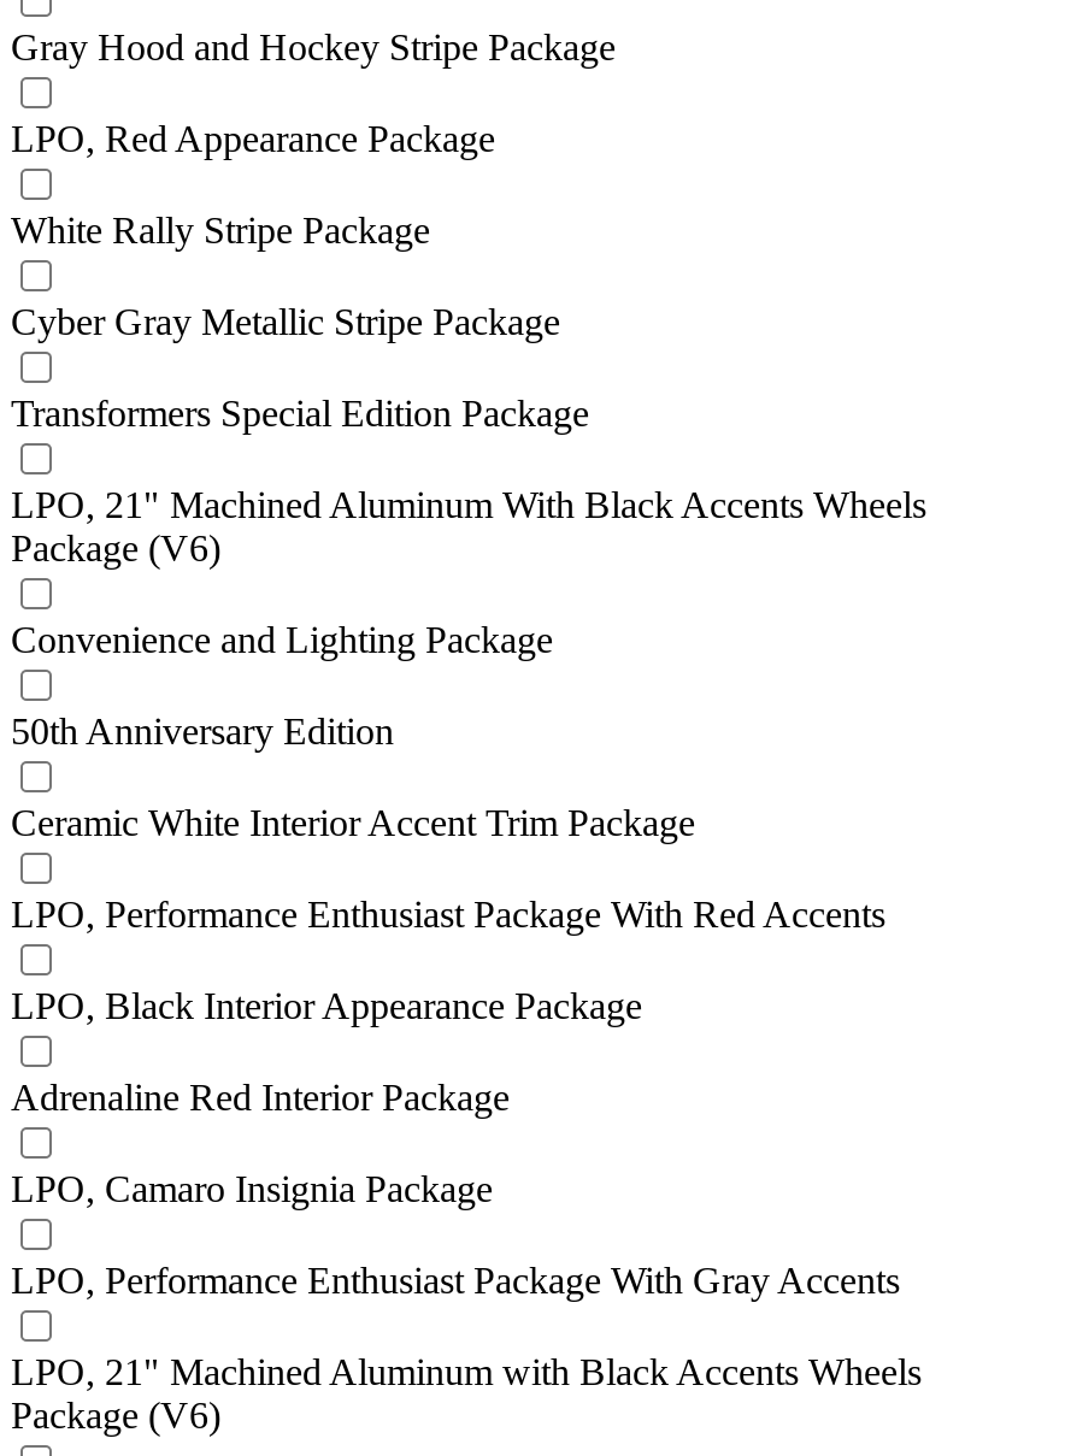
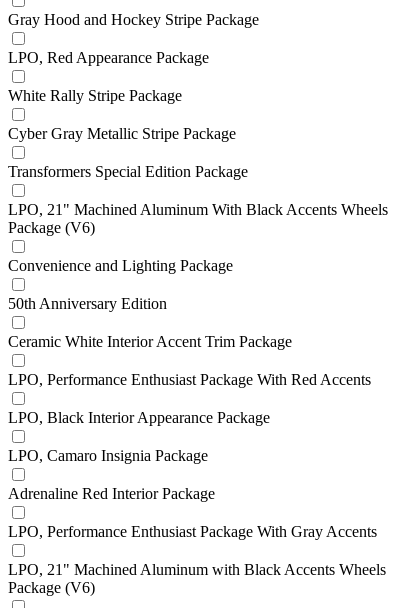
moved down: Adrenaline Red Interior Package

moved up: LPO, Camaro Insignia Package
